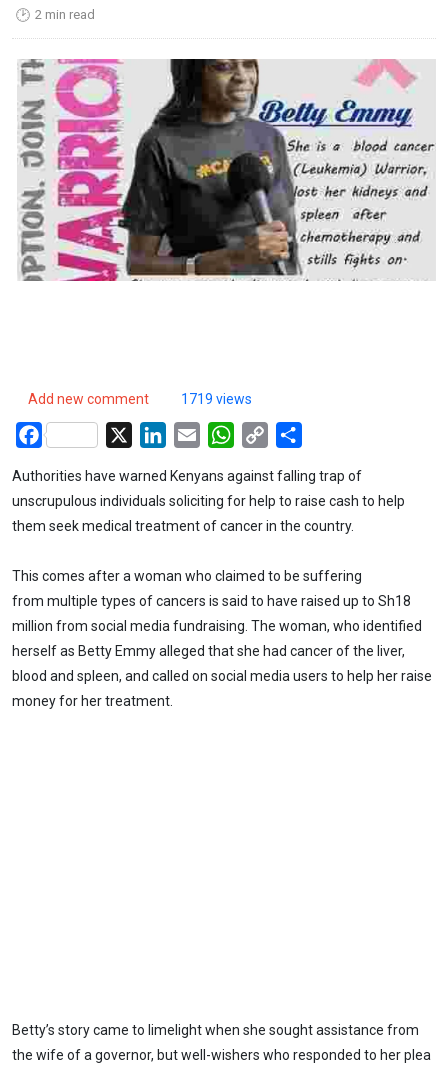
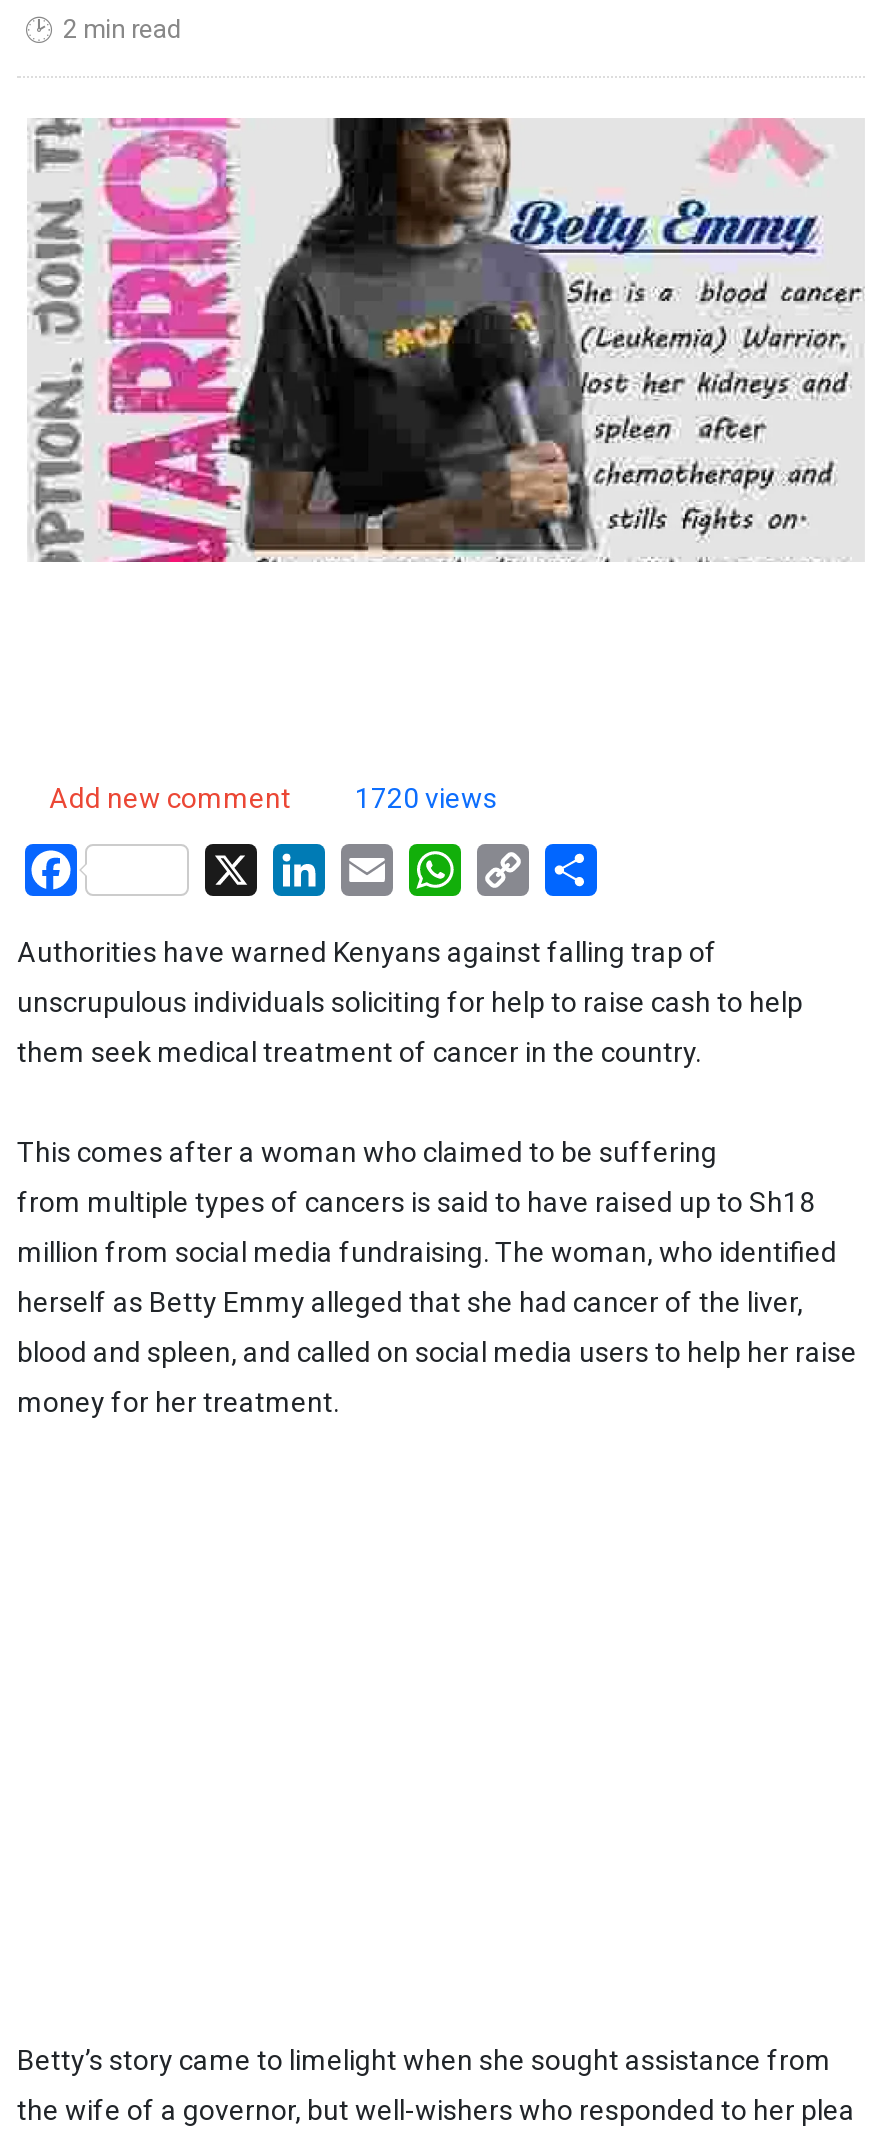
- Add new comment 1719 views
+ Add new comment 1720 views
